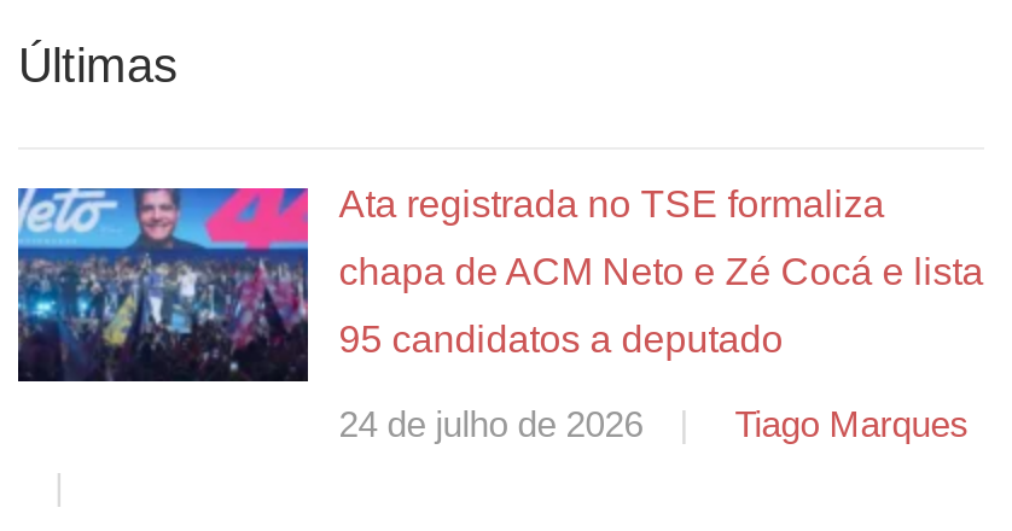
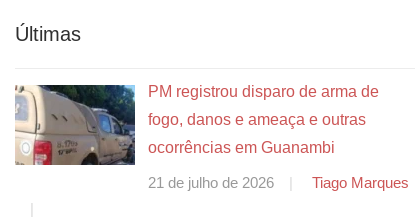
- [image]
- Ata registrada no TSE formaliza
+ [image]
+ PM registrou disparo de arma de

- chapa de ACM Neto e Zé Cocá e lista
+ fogo, danos e ameaça e outras

- 95 candidatos a deputado
+ ocorrências em Guanambi

- 24 de julho de 2026
+ 21 de julho de 2026
